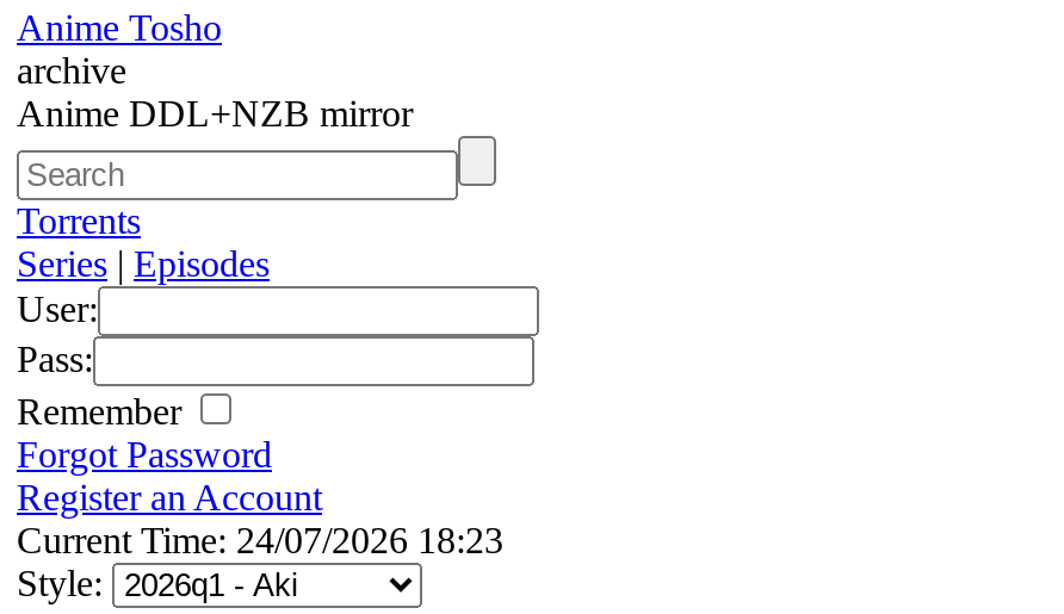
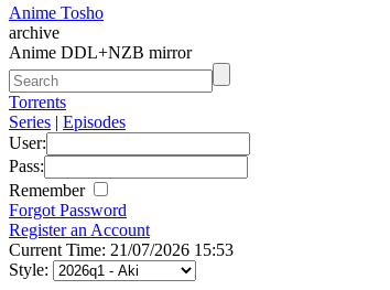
- Current Time: 24/07/2026 18:23
+ Current Time: 21/07/2026 15:53
